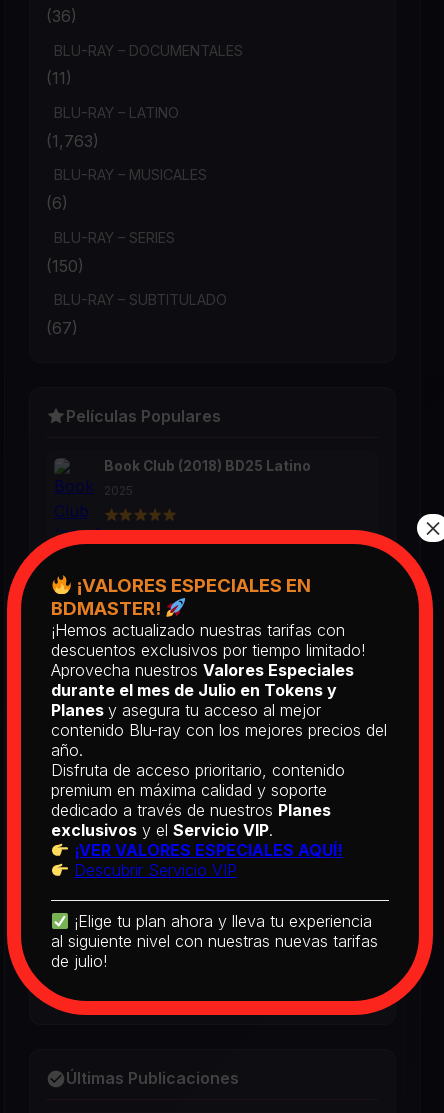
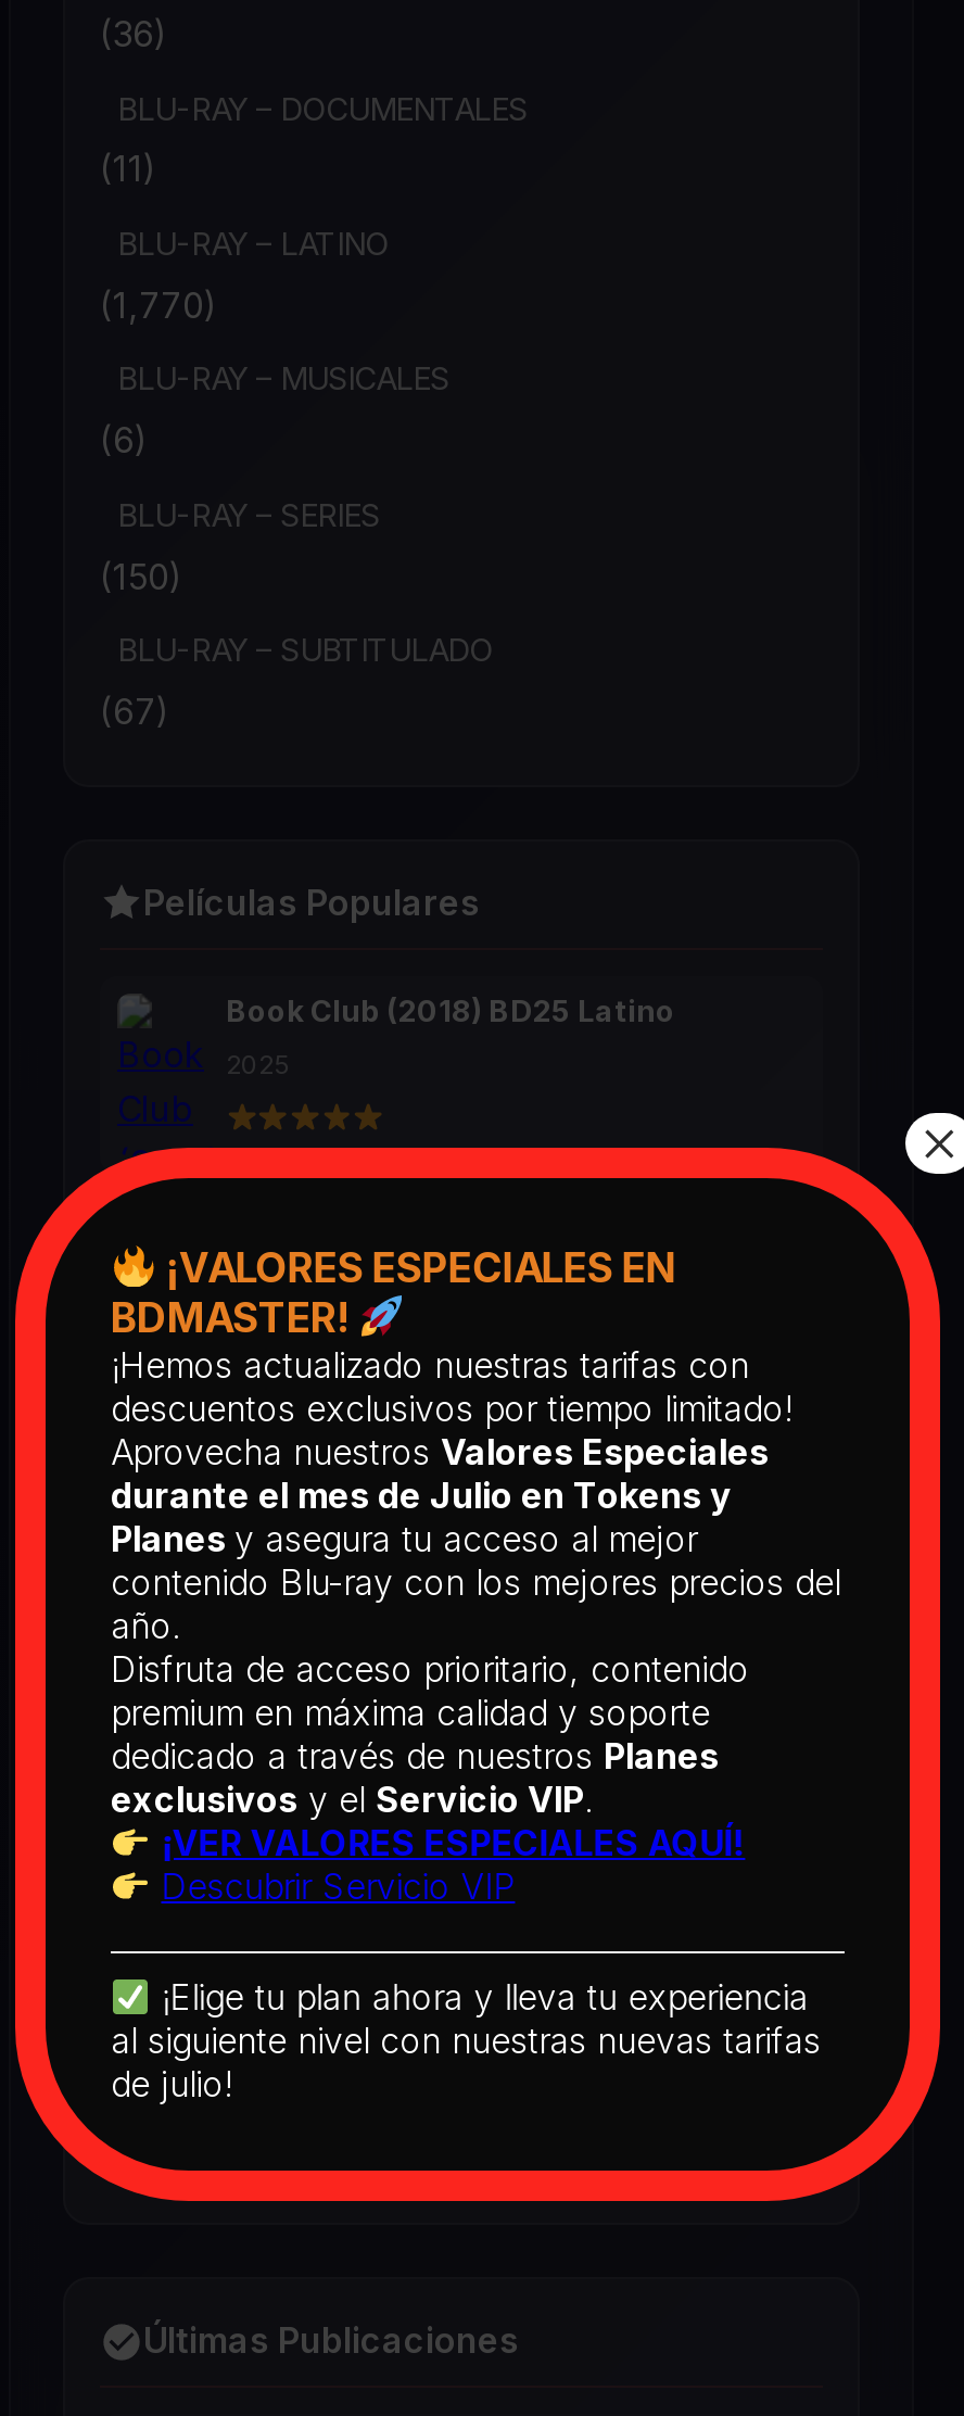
- (1,763)
+ (1,770)
